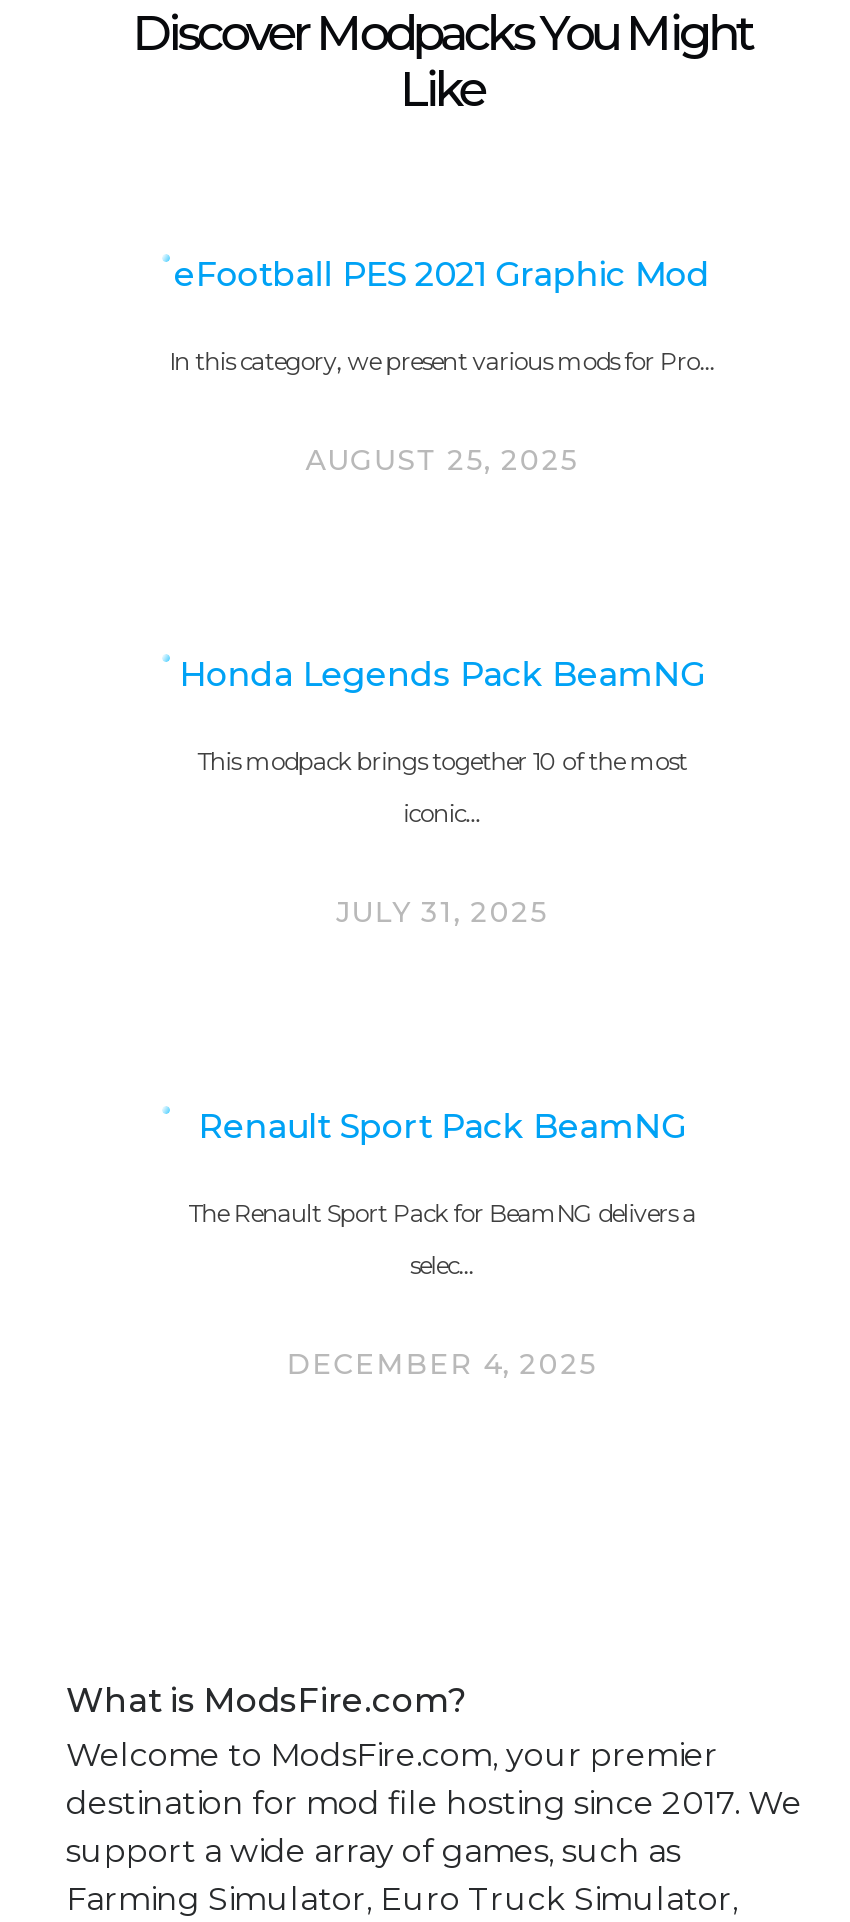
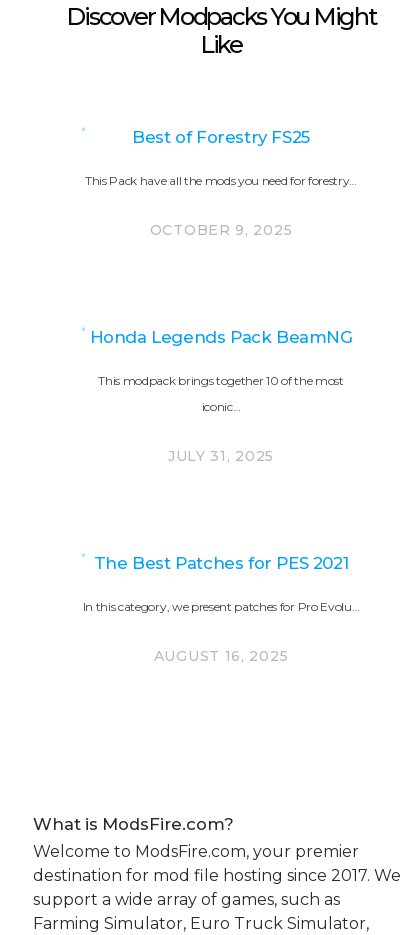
- eFootball PES 2021 Graphic Mod
+ Best of Forestry FS25

- In this category, we present various mods for Pro…
+ This Pack have all the mods you need for forestry…

- AUGUST 25, 2025
+ OCTOBER 9, 2025

- Renault Sport Pack BeamNG
- The Renault Sport Pack for BeamNG delivers a
- selec…
- DECEMBER 4, 2025
+ The Best Patches for PES 2021
+ In this category, we present patches for Pro Evolu…
+ AUGUST 16, 2025
